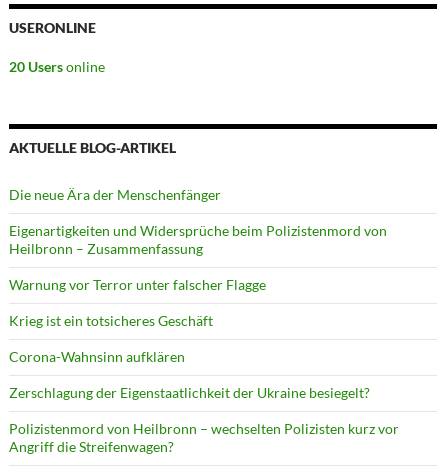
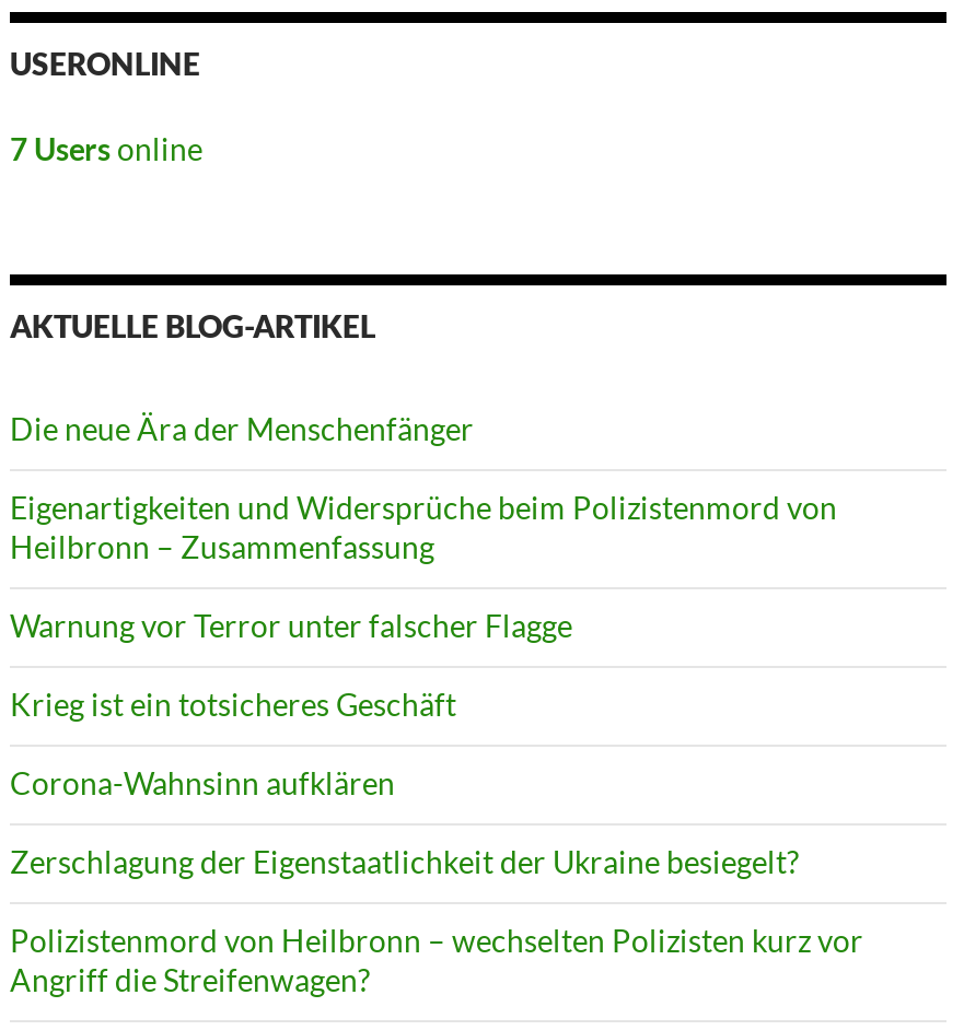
- 20 Users online
+ 7 Users online
